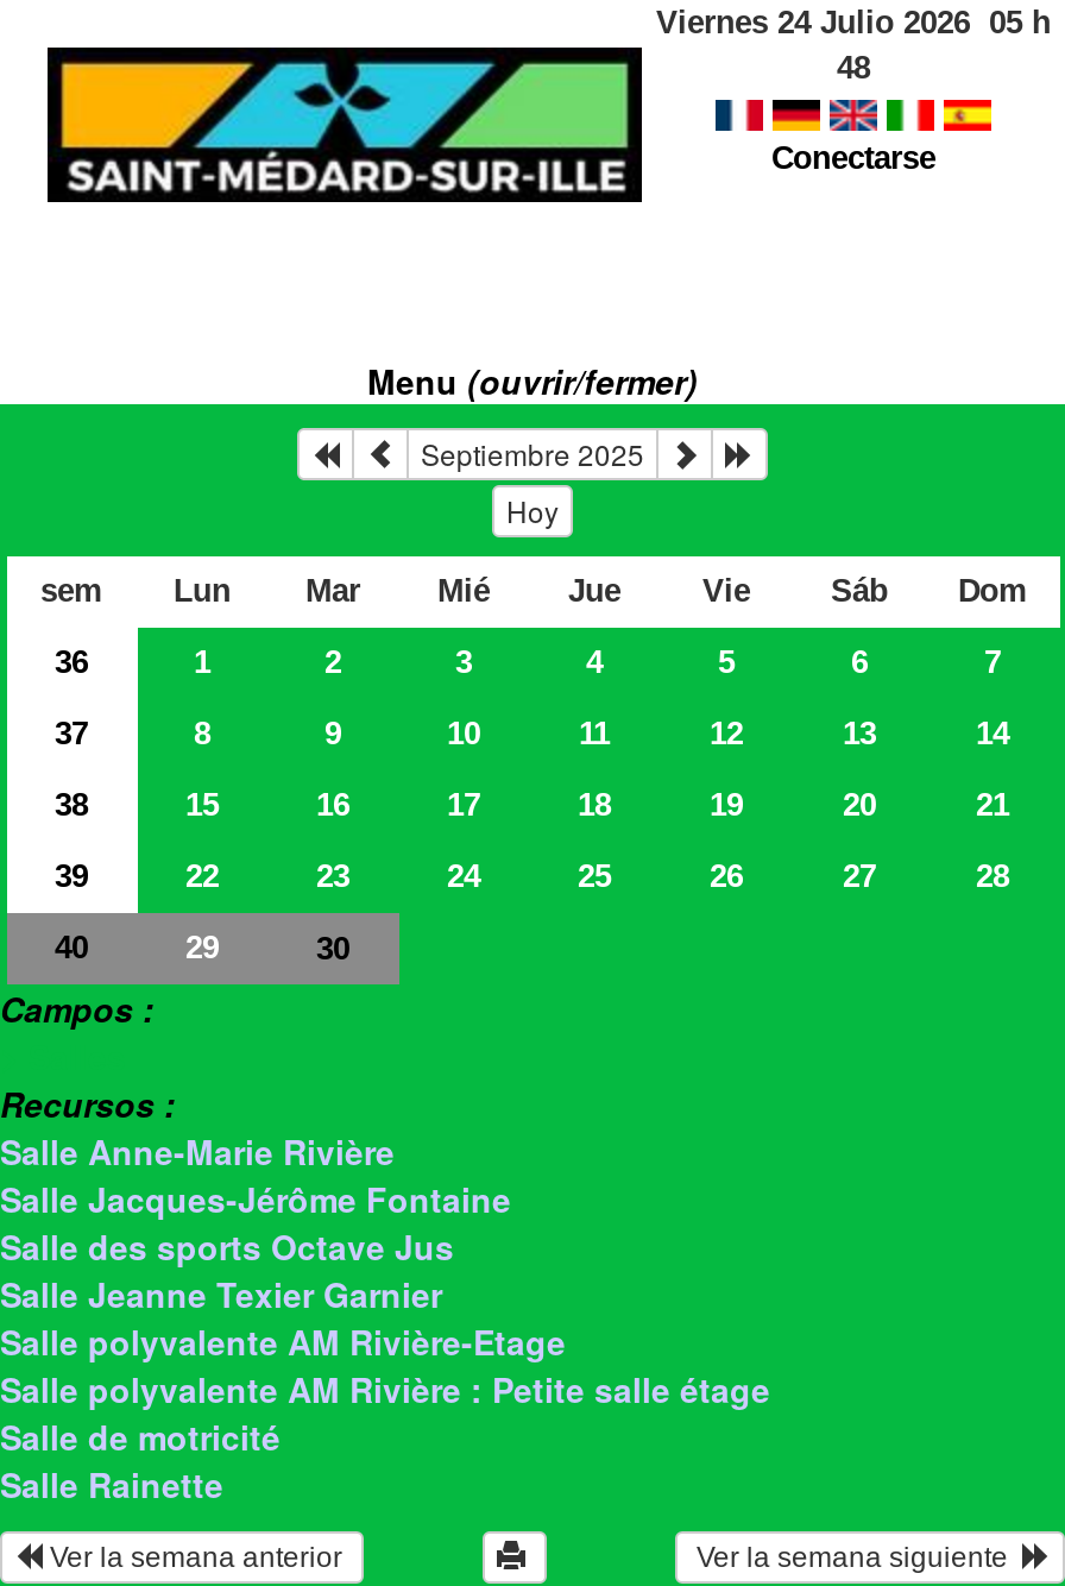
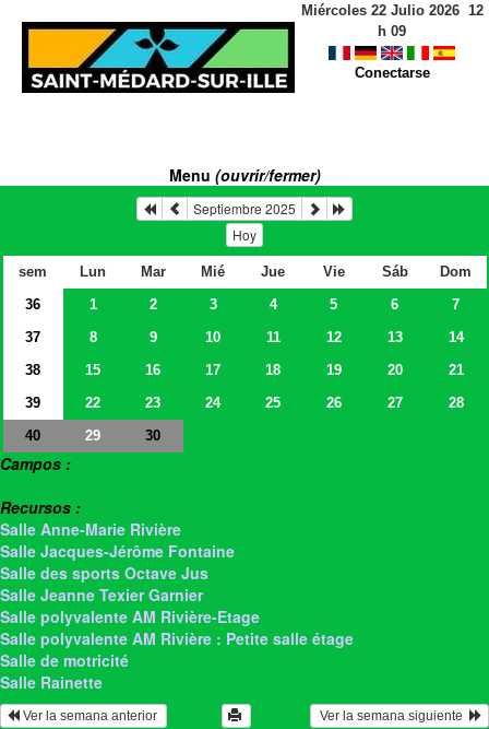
- Viernes 24 Julio 2026 05 h
- 48
+ Miércoles 22 Julio 2026 12
+ h 09
